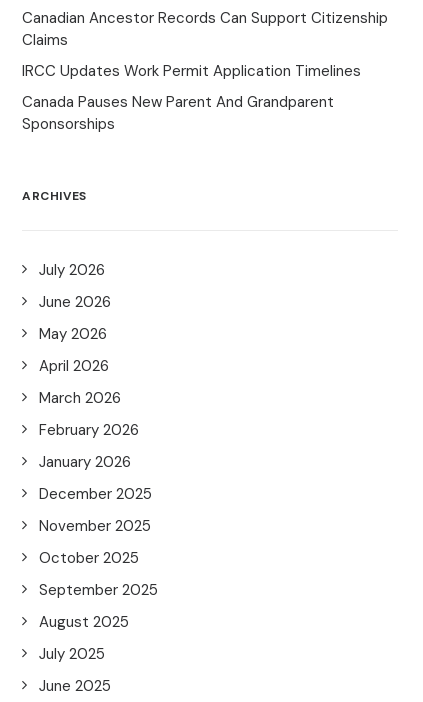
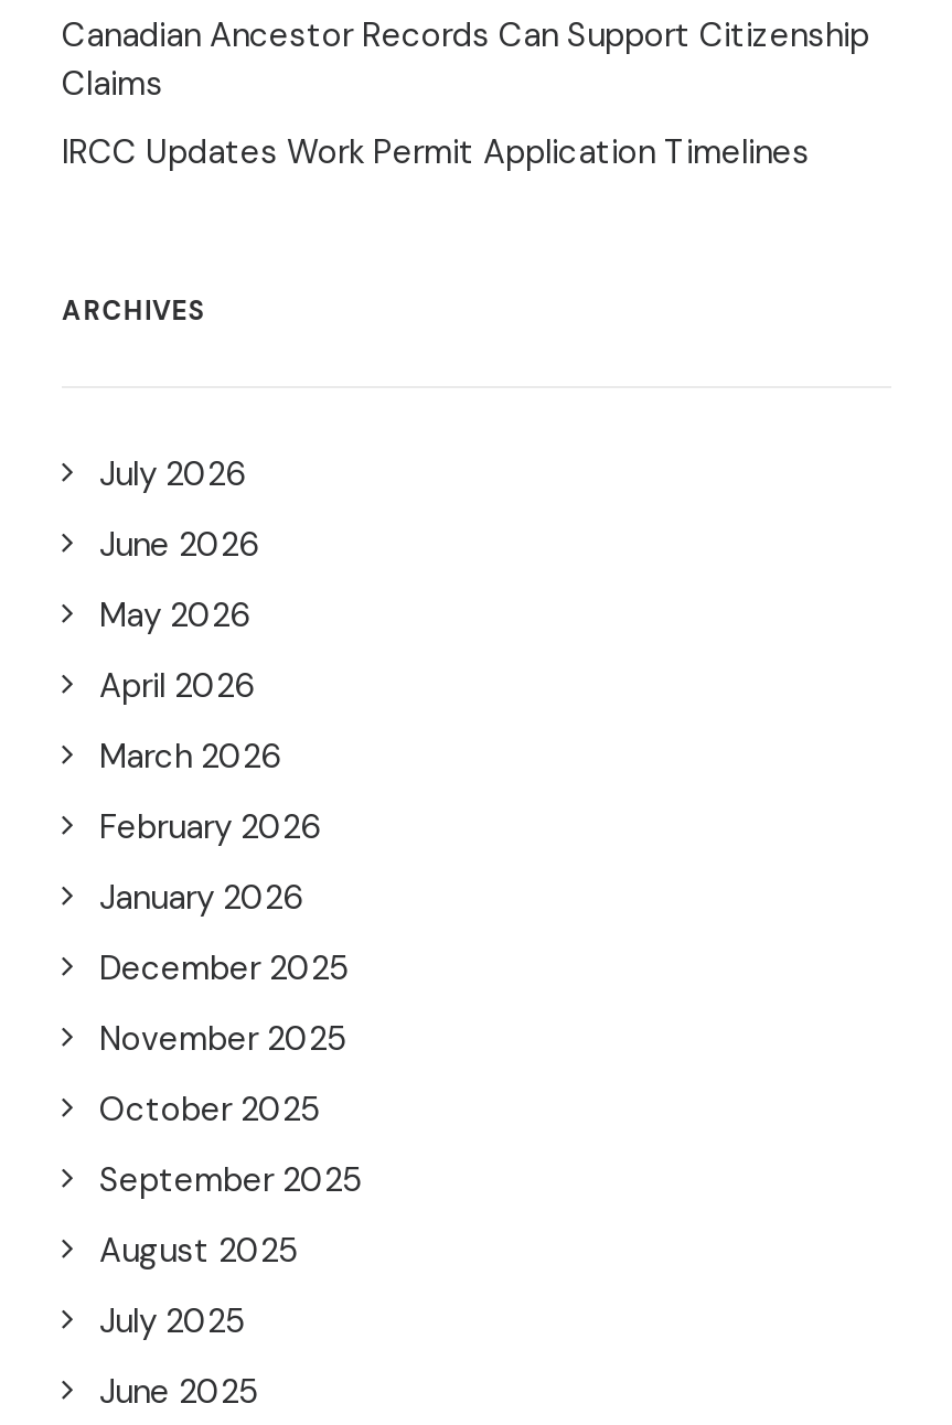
- Canada Pauses New Parent And Grandparent
- Sponsorships
